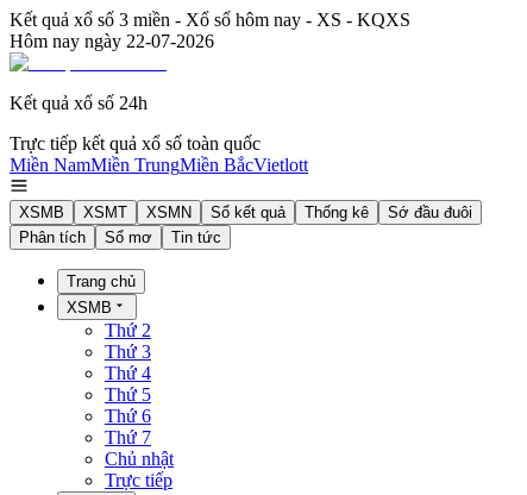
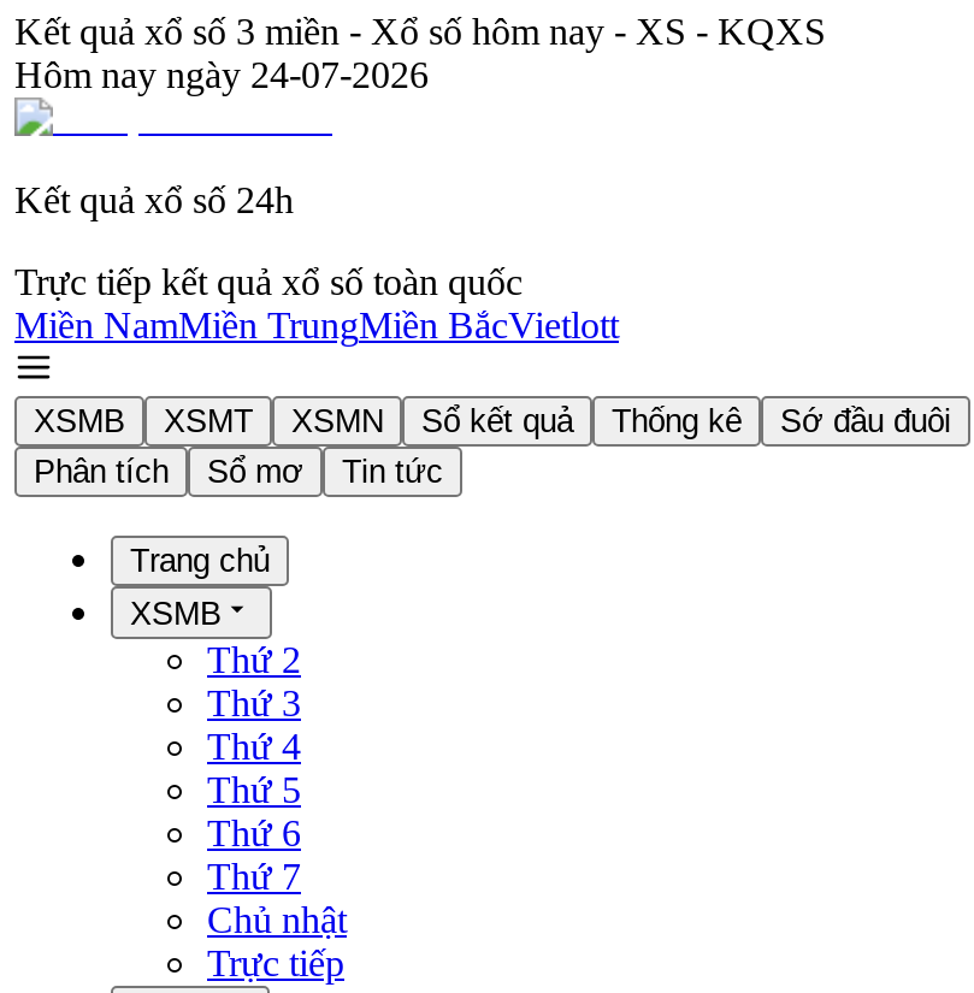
- Hôm nay ngày 22-07-2026
+ Hôm nay ngày 24-07-2026
